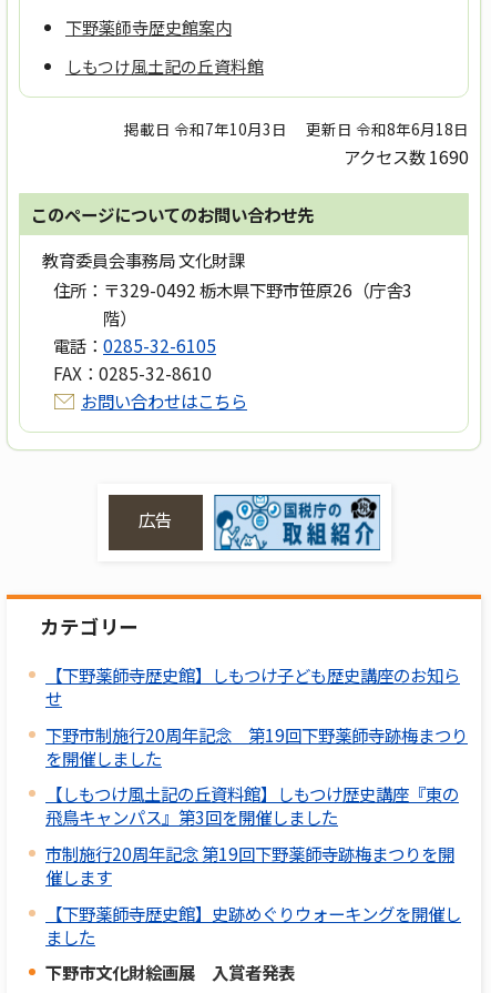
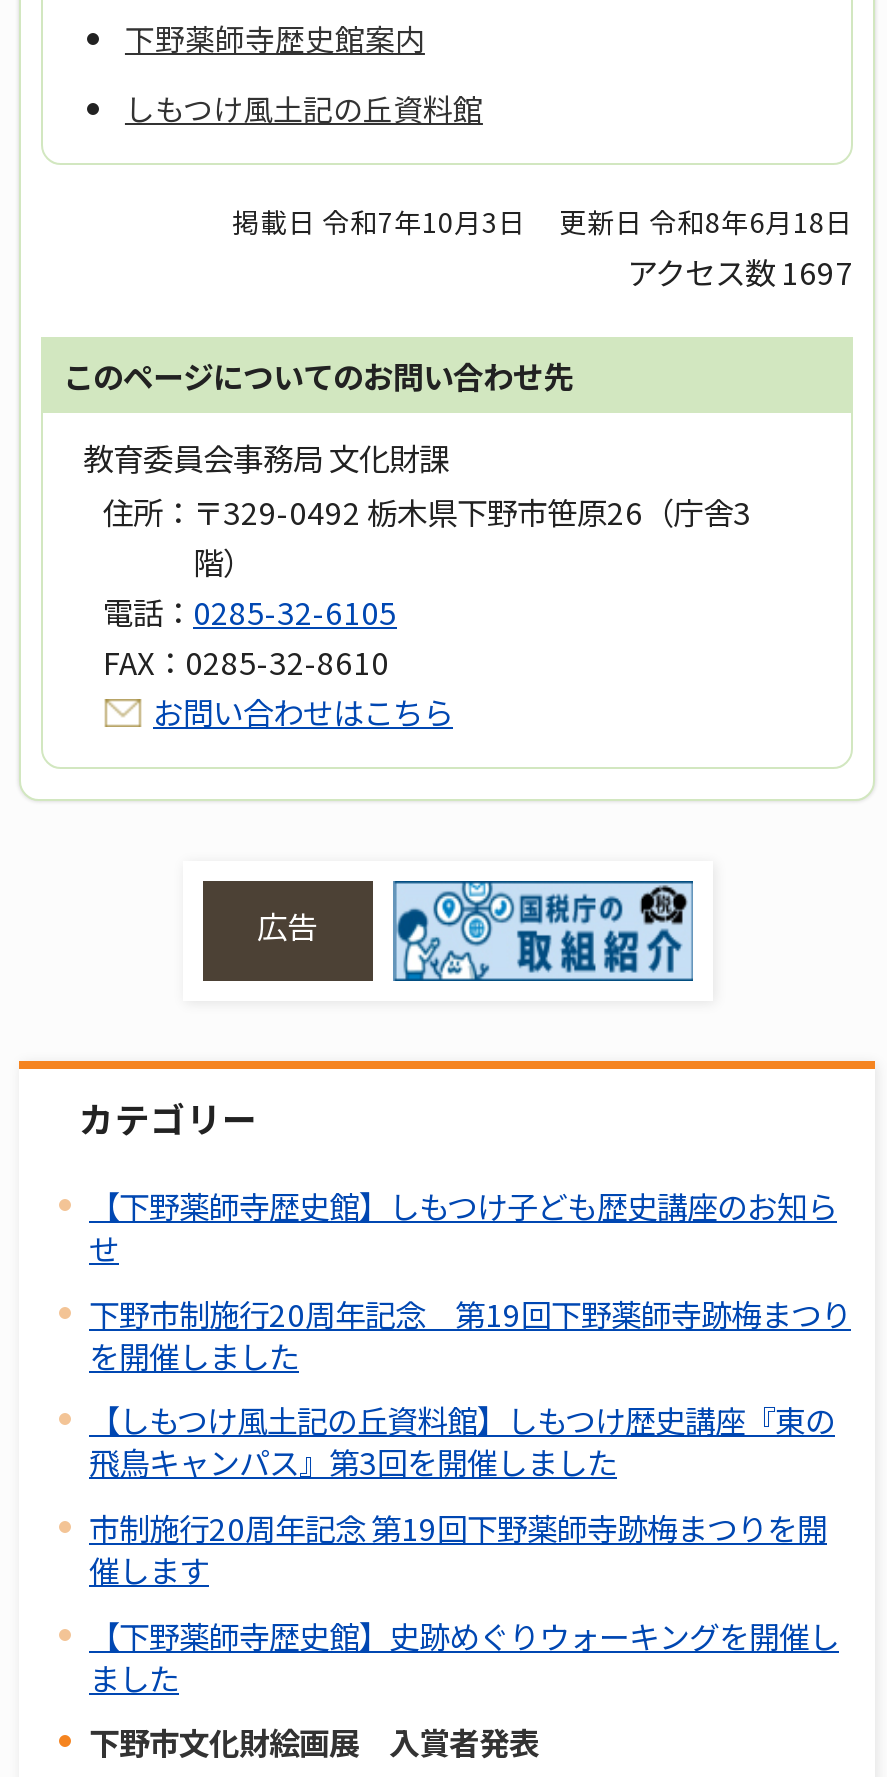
- アクセス数1690
+ アクセス数1697
